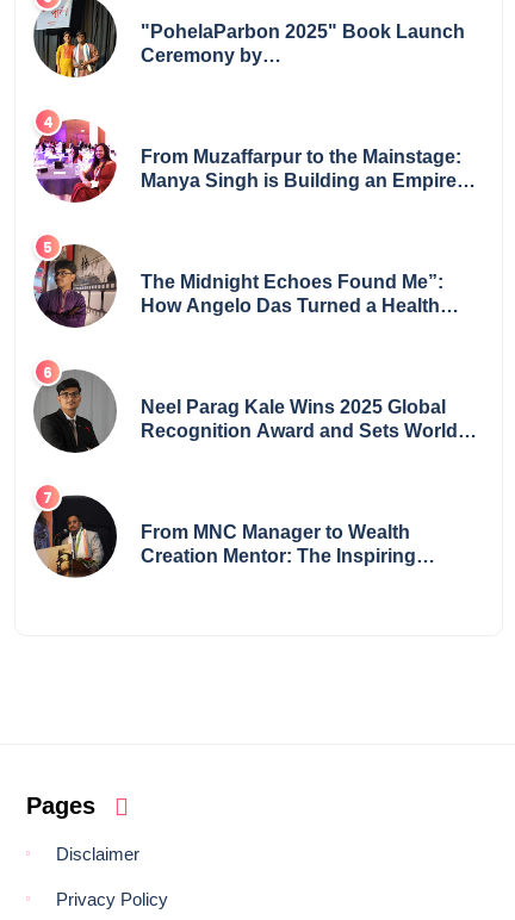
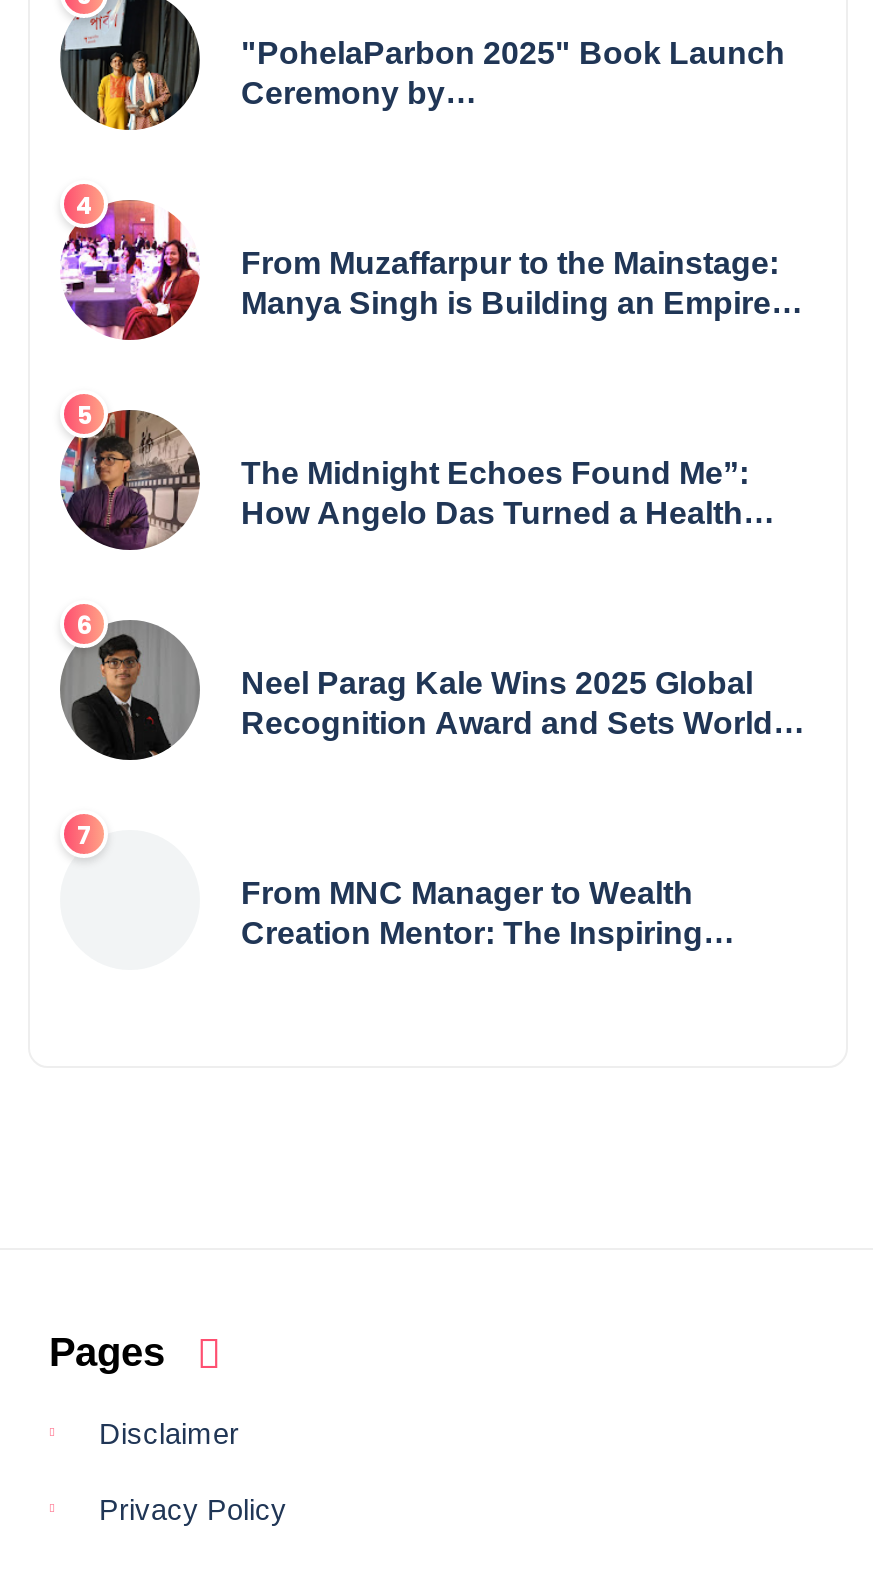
- [image]
